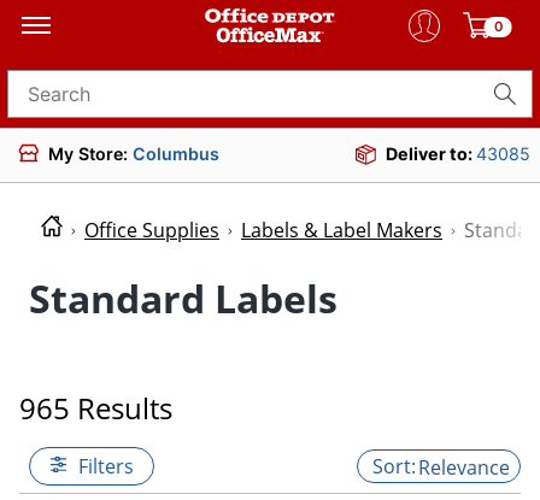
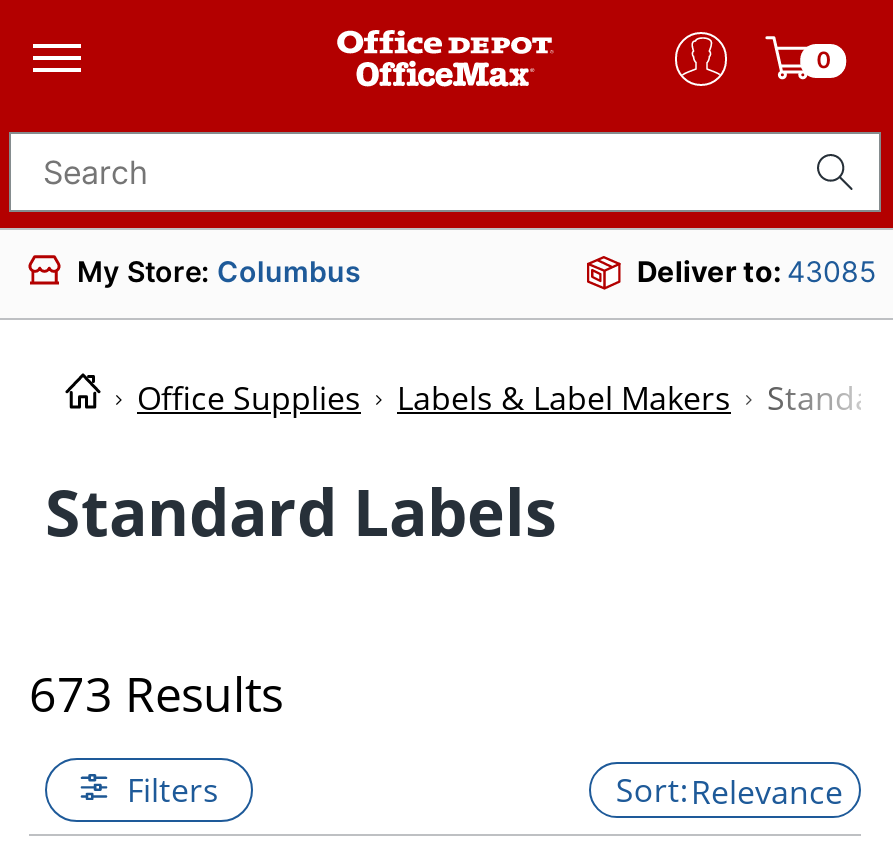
- 965 Results
+ 673 Results
